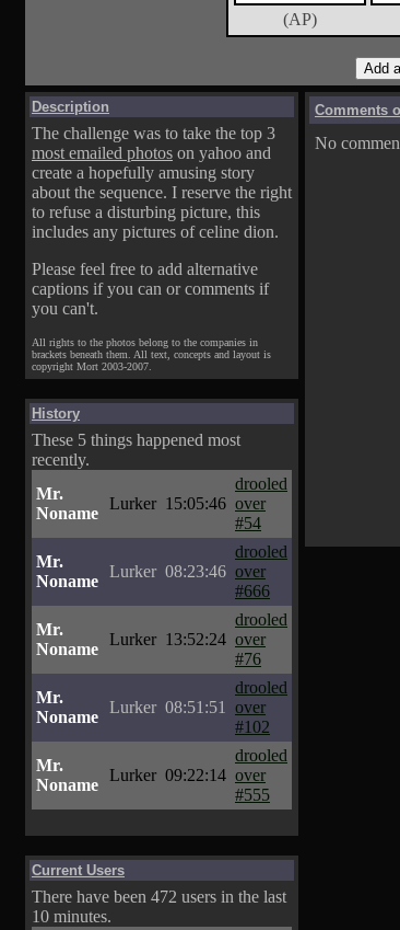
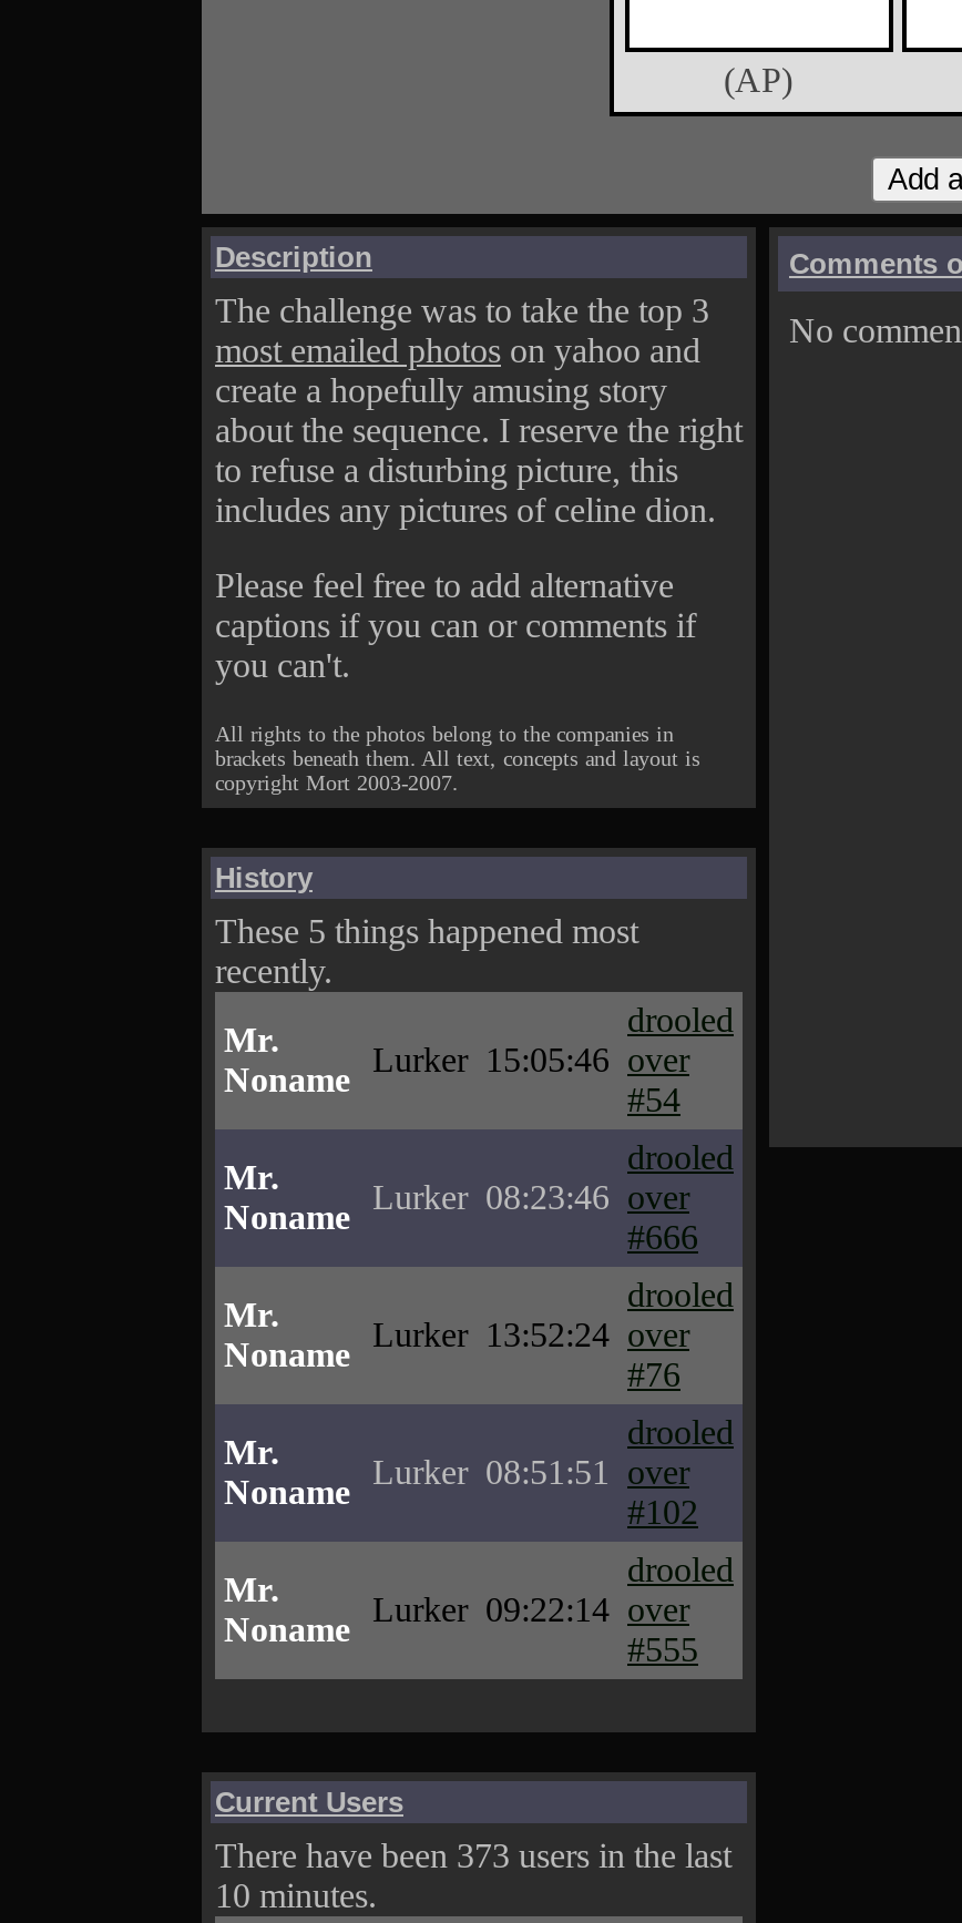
- There have been 472 users in the last
+ There have been 373 users in the last
